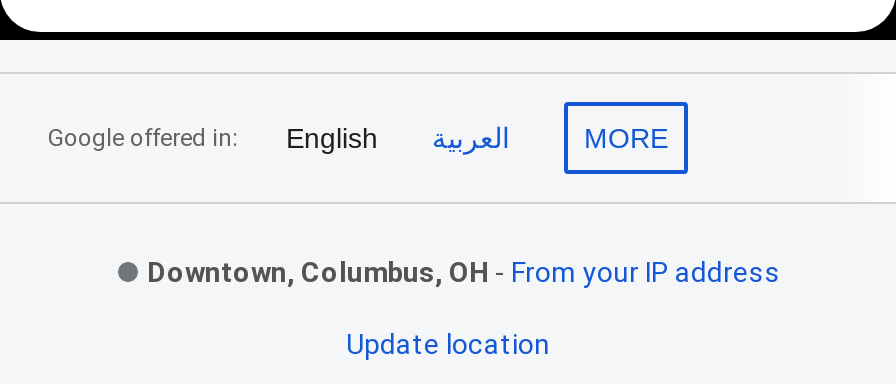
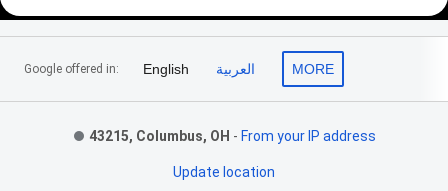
- Downtown, Columbus, OH - From your IP address
+ 43215, Columbus, OH - From your IP address
